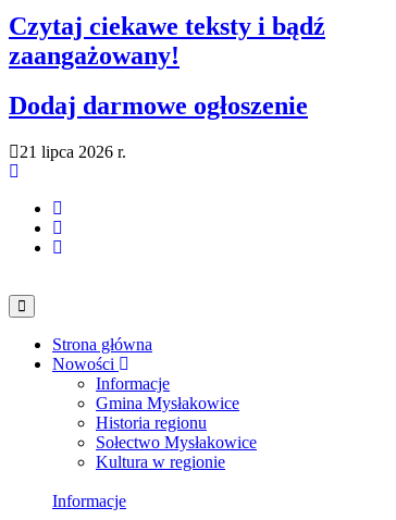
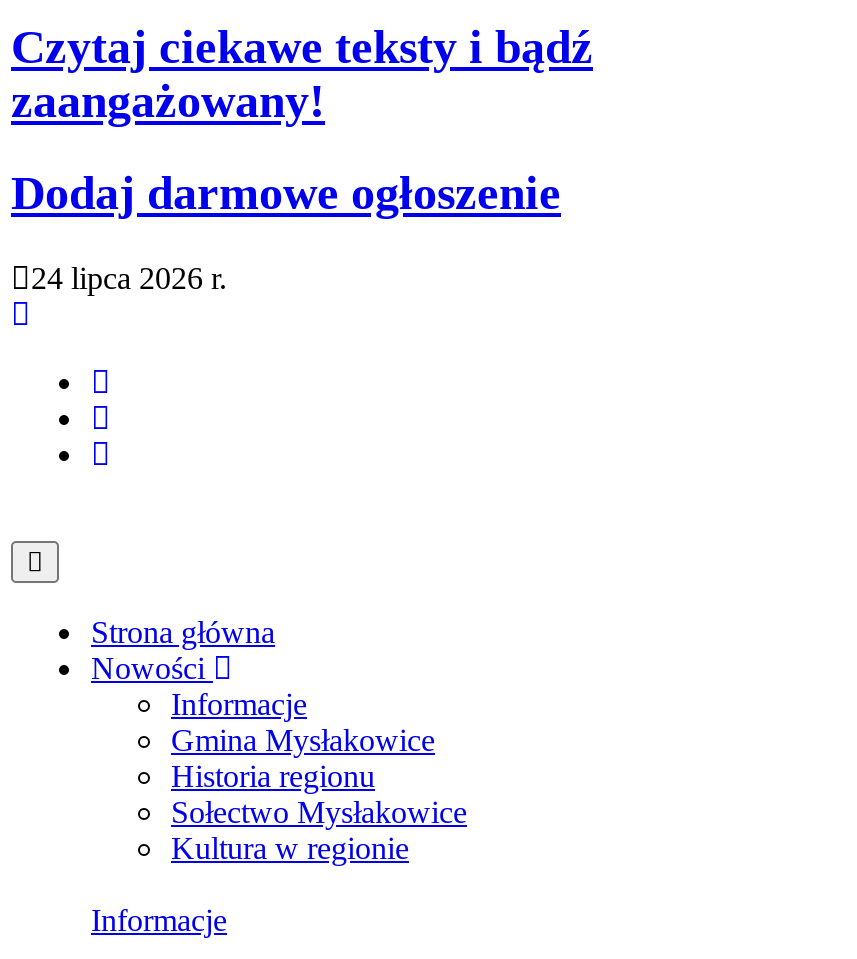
- 21 lipca 2026 r.
+ 24 lipca 2026 r.
